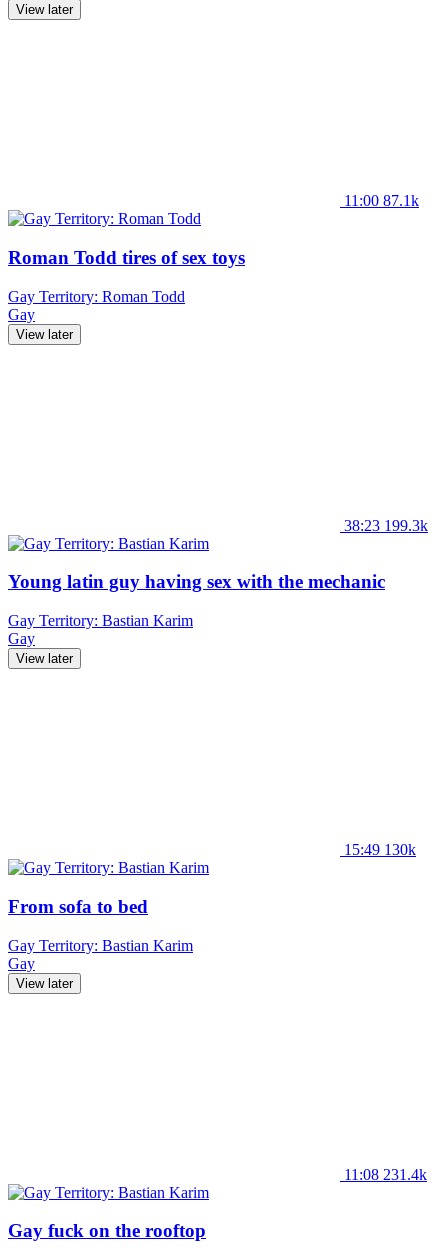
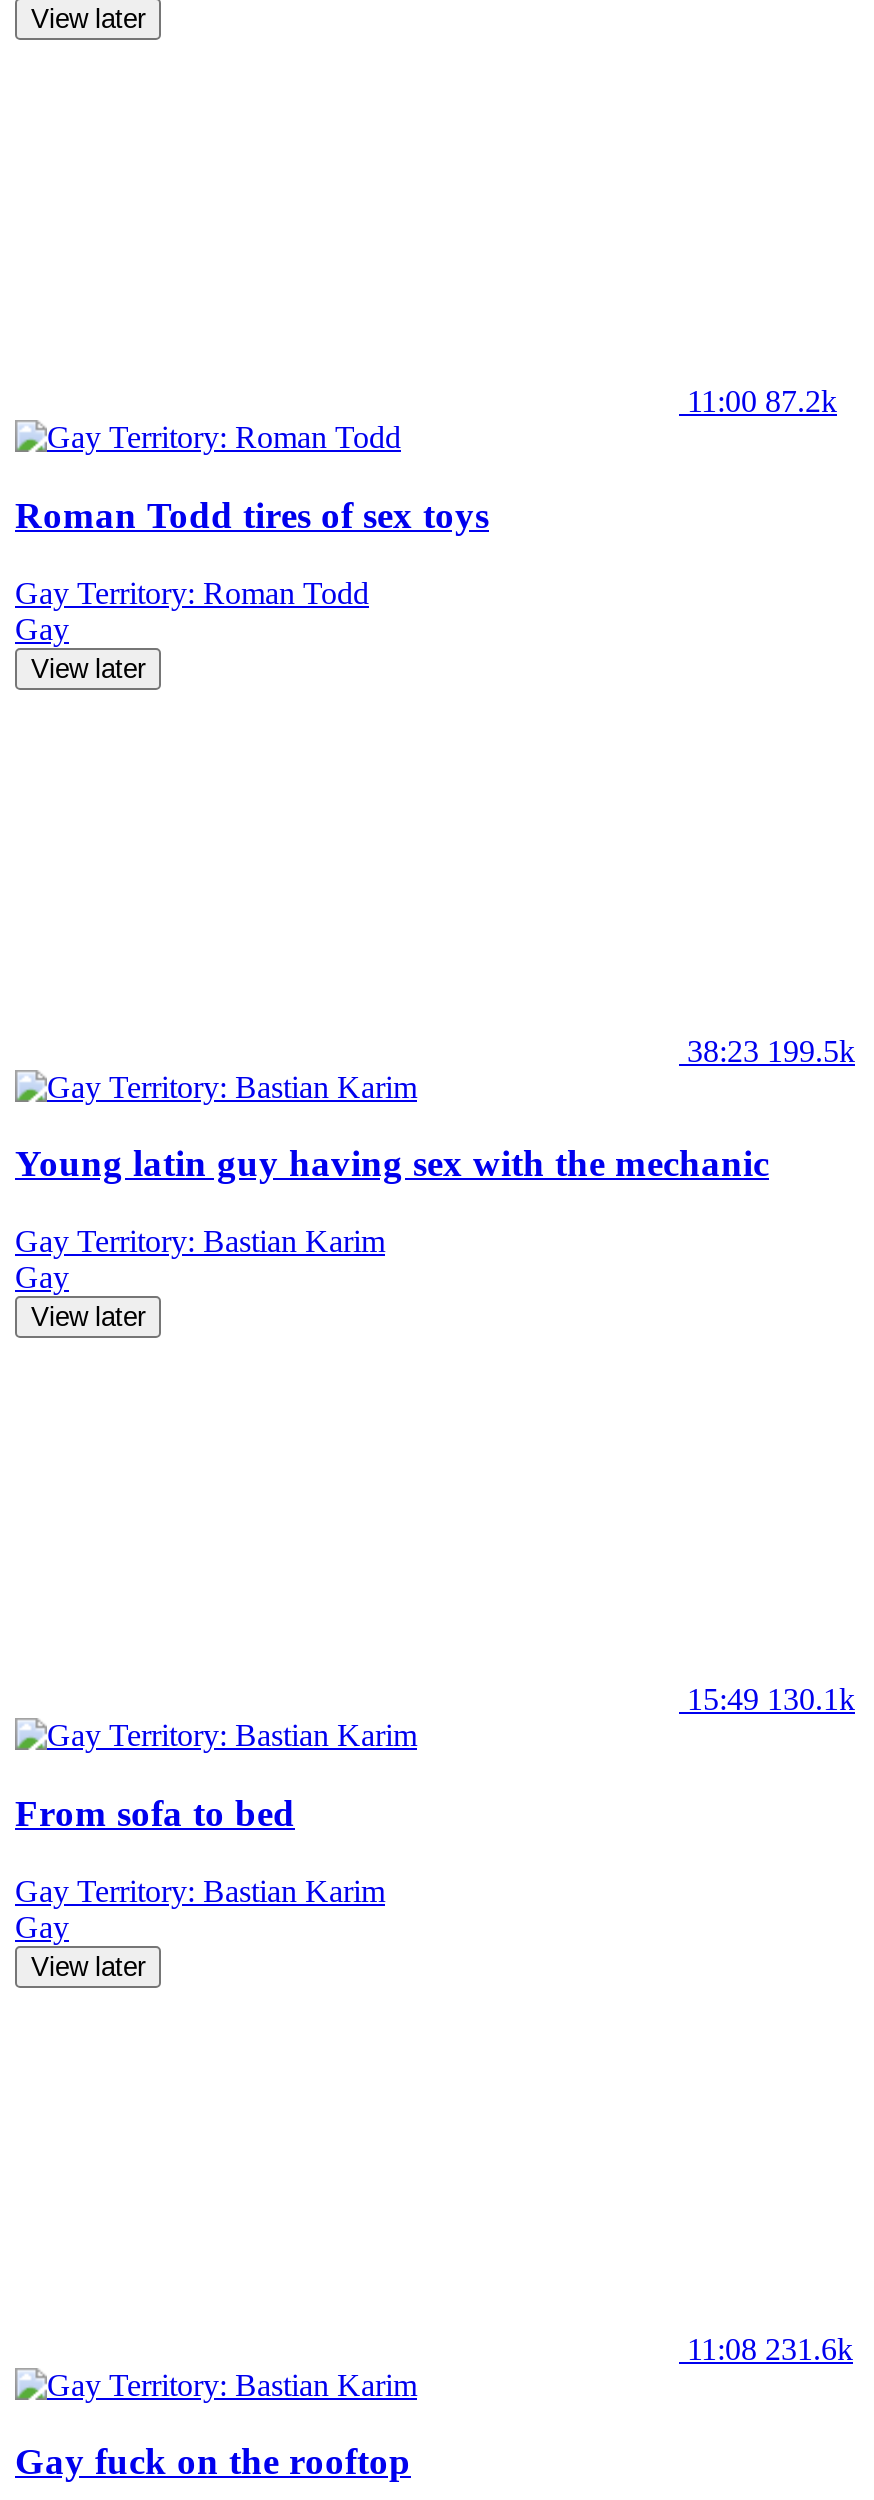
- 11:00 87.1k
+ 11:00 87.2k

- 38:23 199.3k
+ 38:23 199.5k

- 15:49 130k
+ 15:49 130.1k

- 11:08 231.4k
+ 11:08 231.6k
